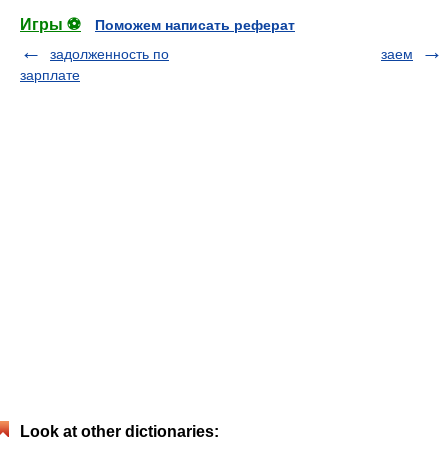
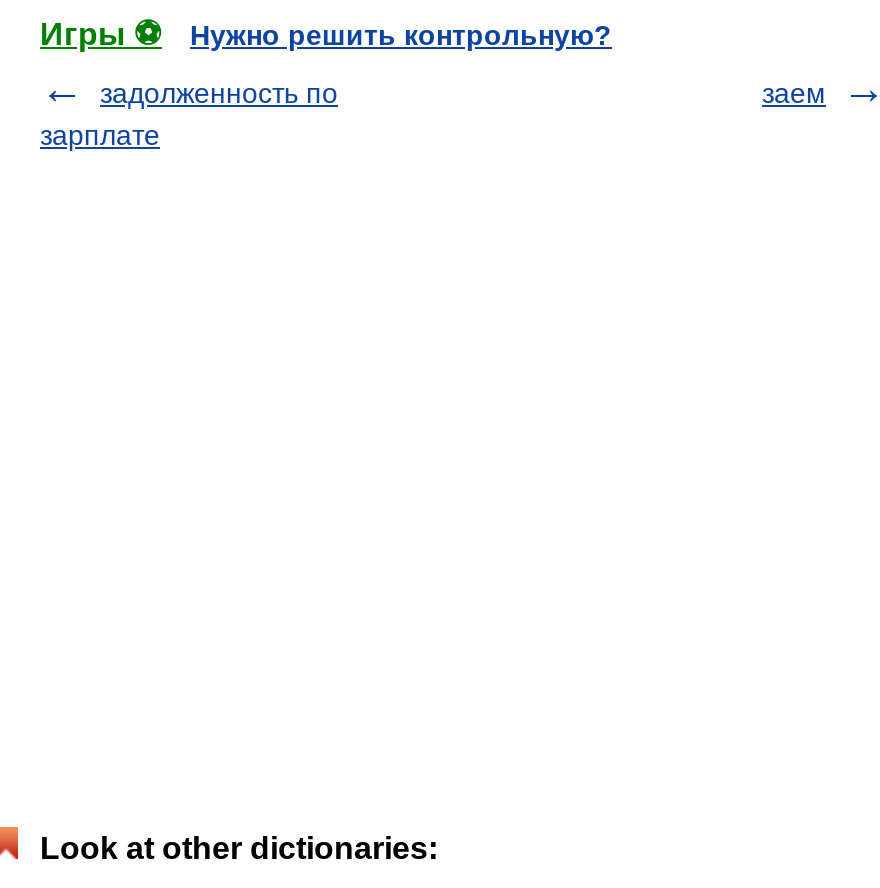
- Поможем написать реферат
+ Нужно решить контрольную?
